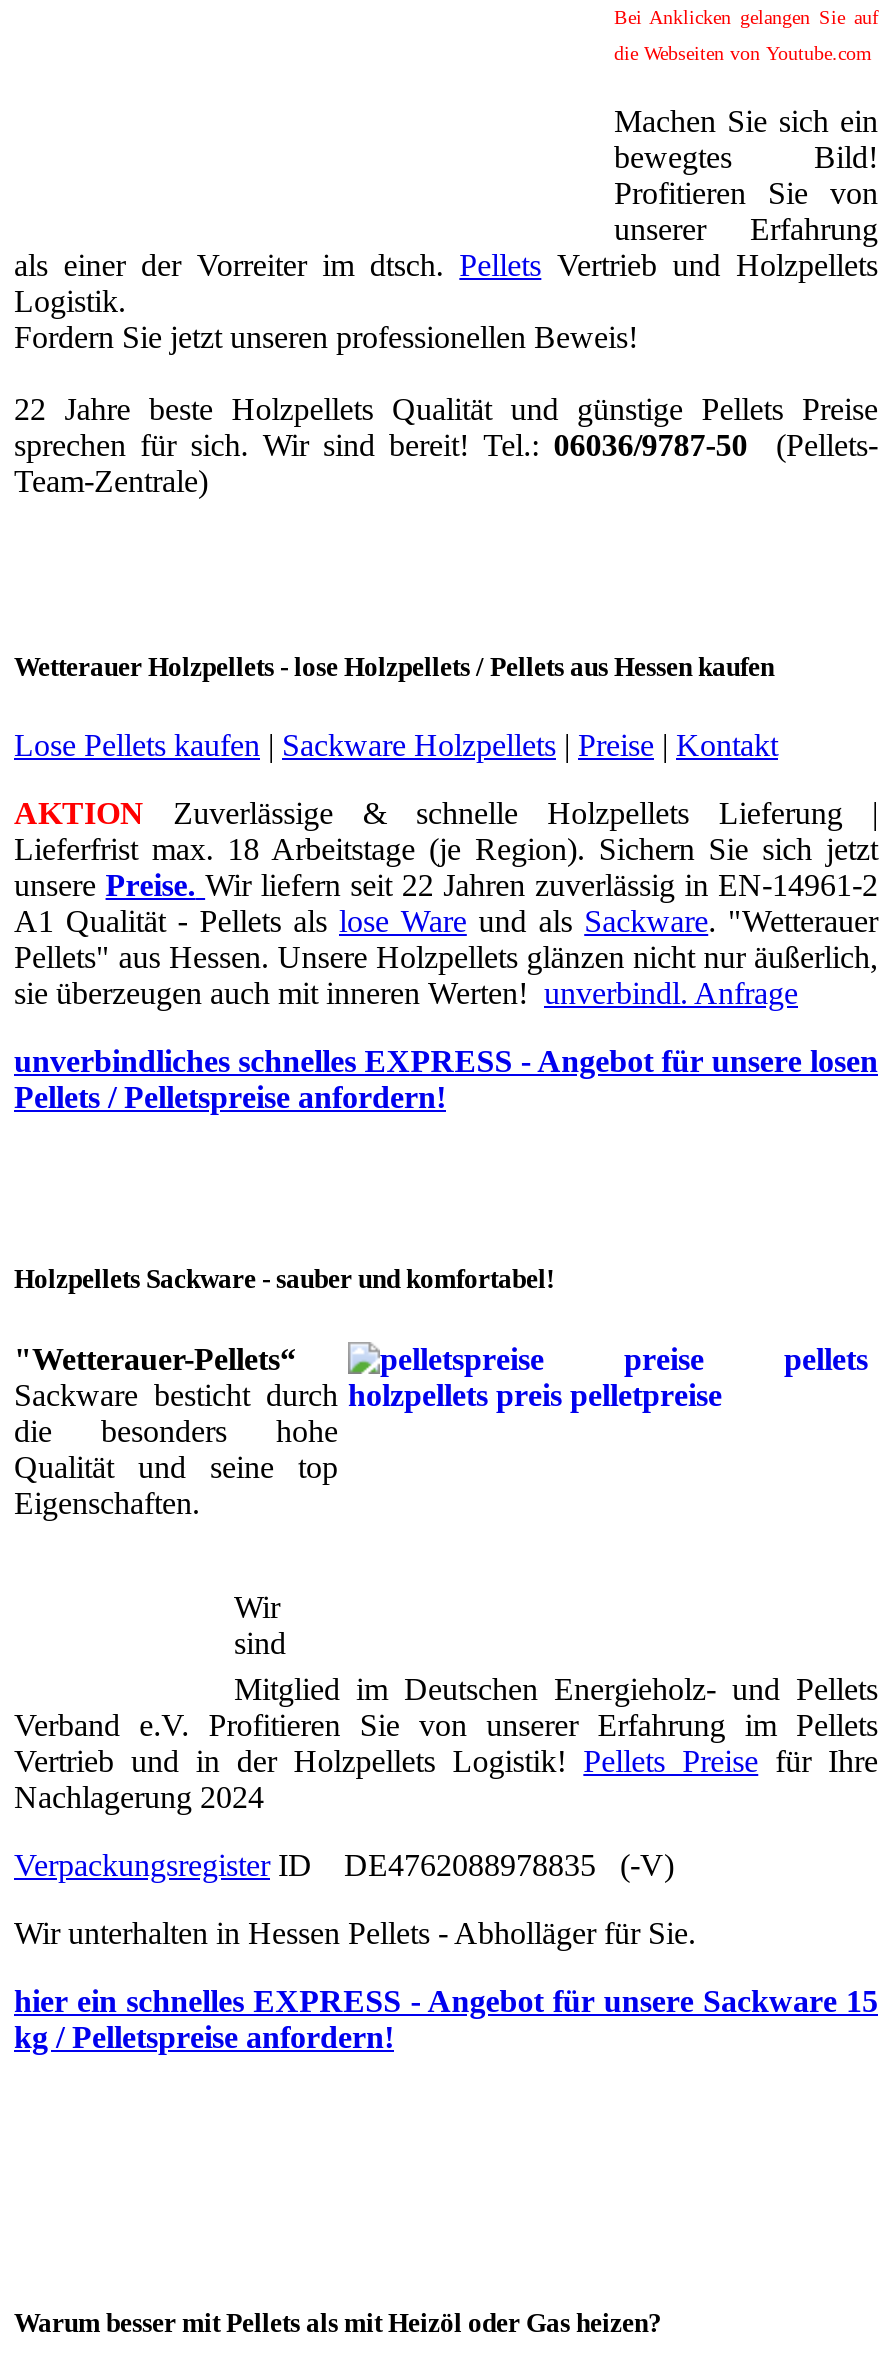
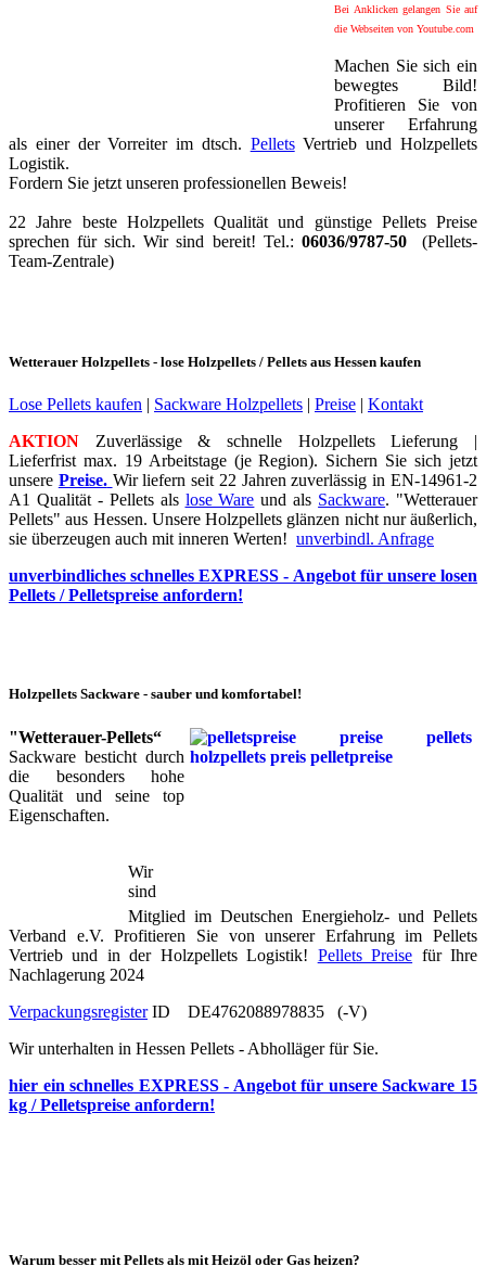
- Lieferfrist max. 18 Arbeitstage (je Region). Sichern Sie sich jetzt
+ Lieferfrist max. 19 Arbeitstage (je Region). Sichern Sie sich jetzt
